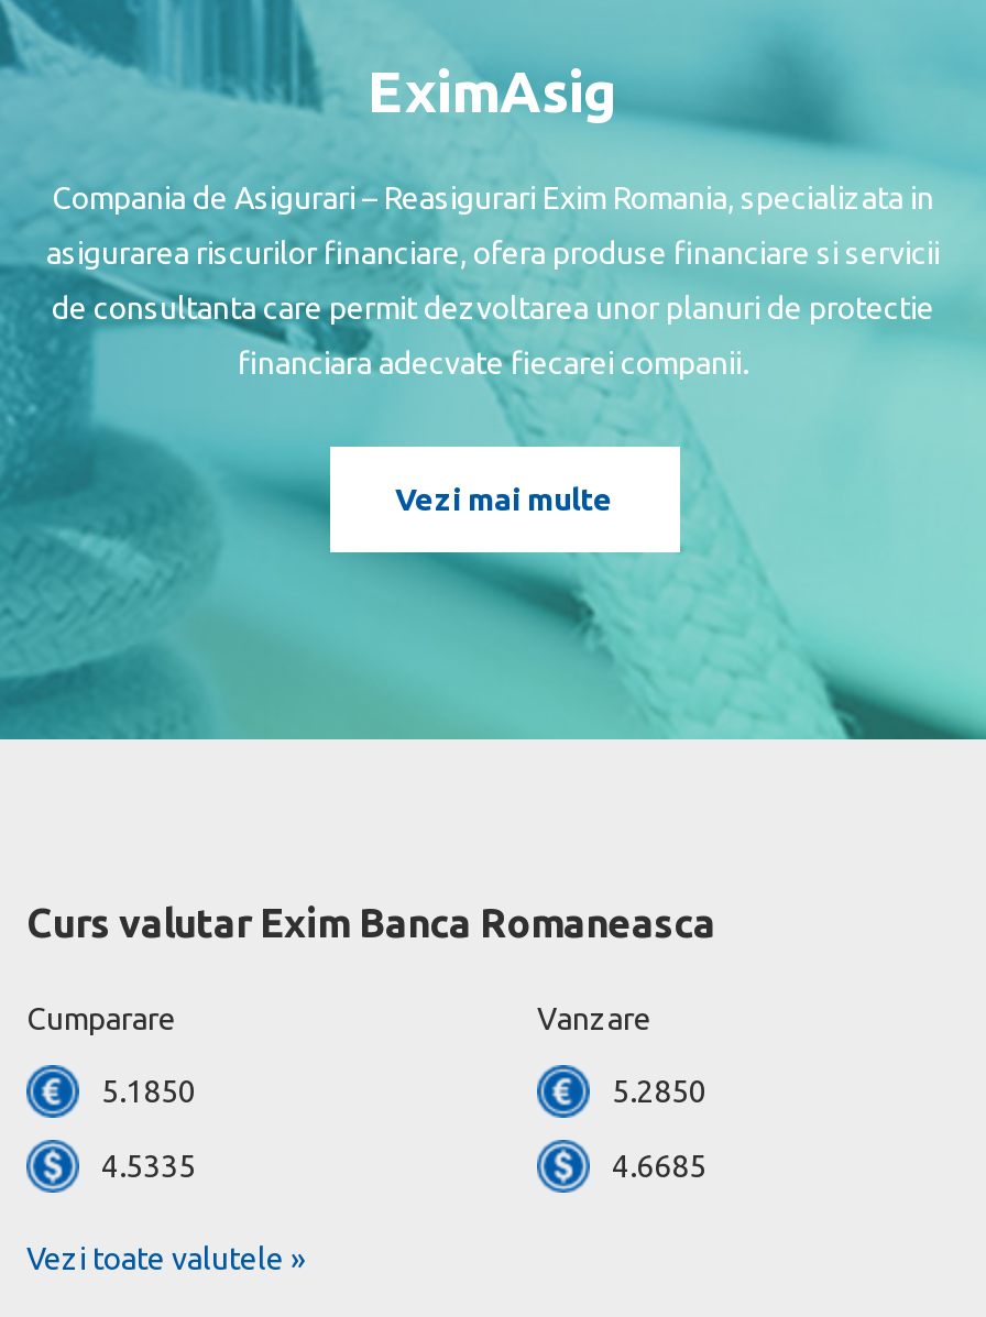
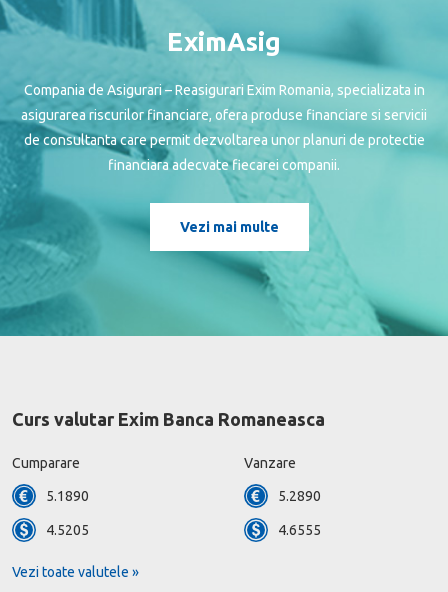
- 5.1850
+ 5.1890

- 5.2850
+ 5.2890

- 4.5335
+ 4.5205

- 4.6685
+ 4.6555
